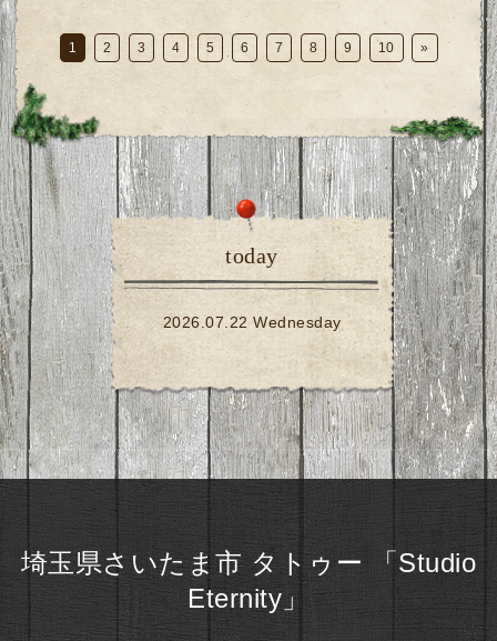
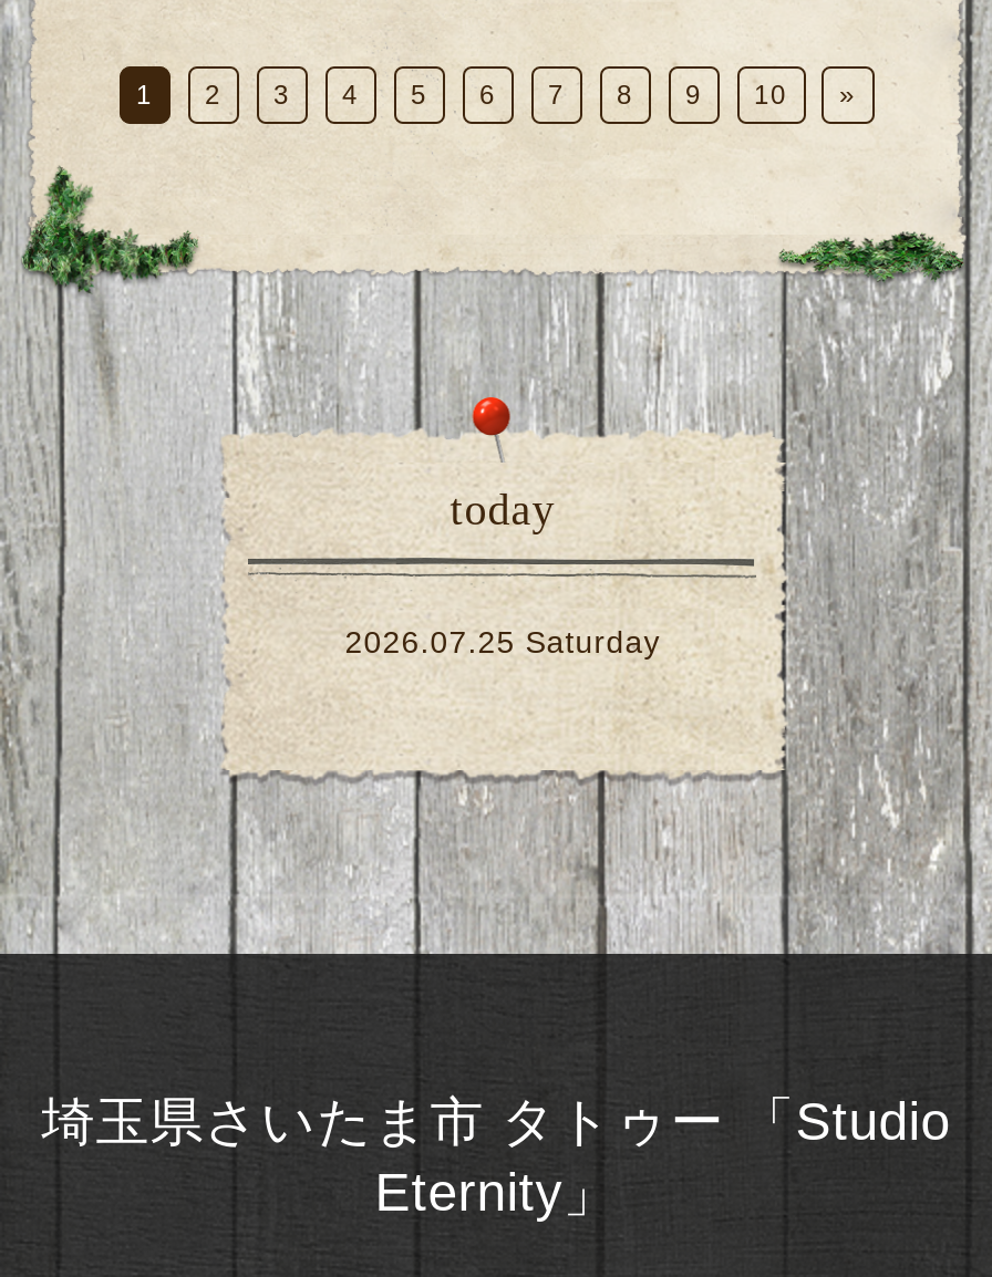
- 2026.07.22 Wednesday
+ 2026.07.25 Saturday
